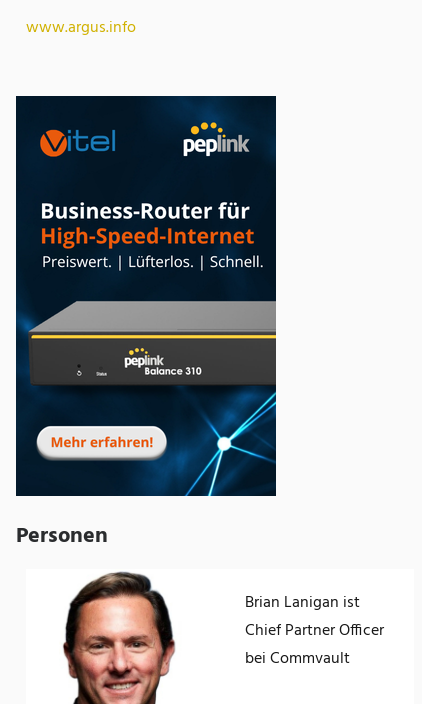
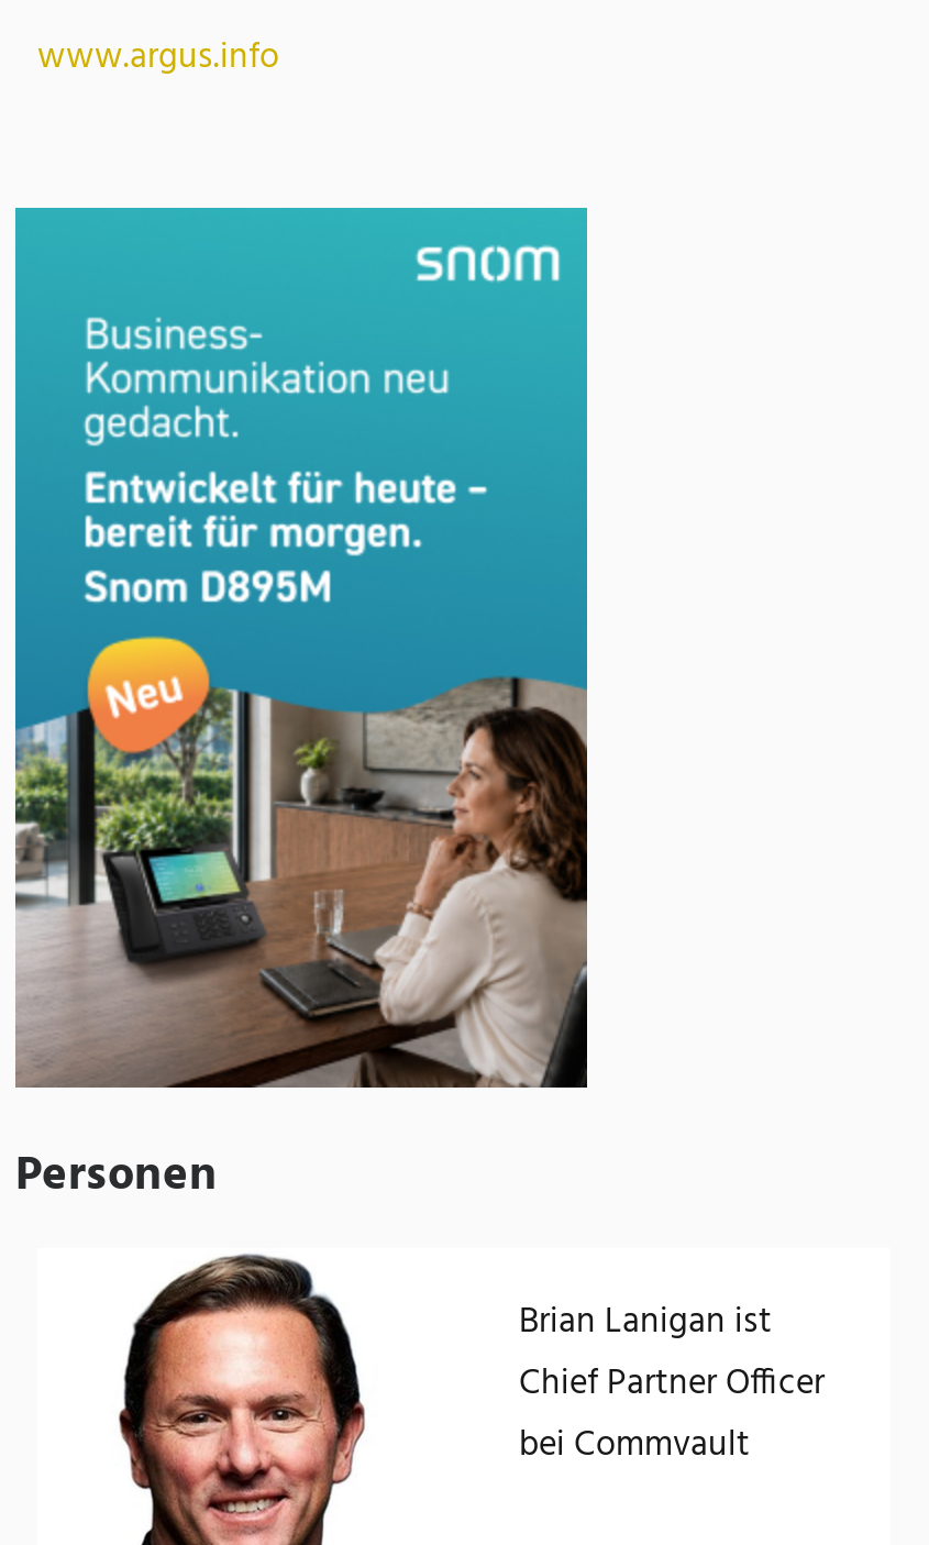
- [image]
+ [image]
